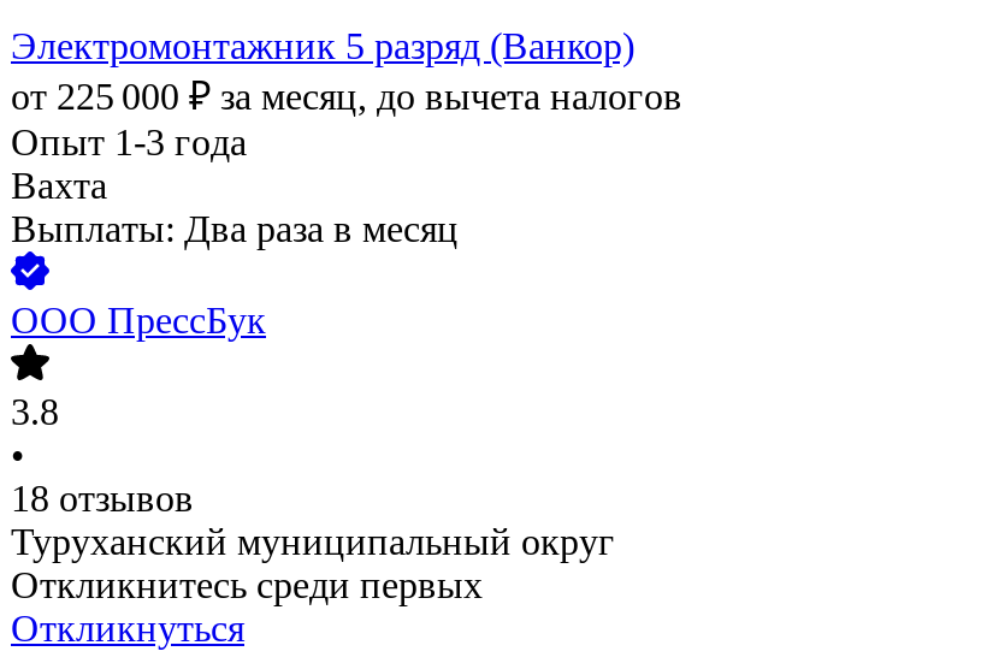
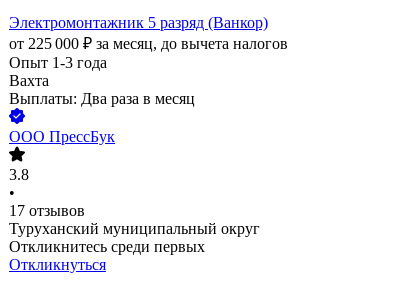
- 18 отзывов
+ 17 отзывов
